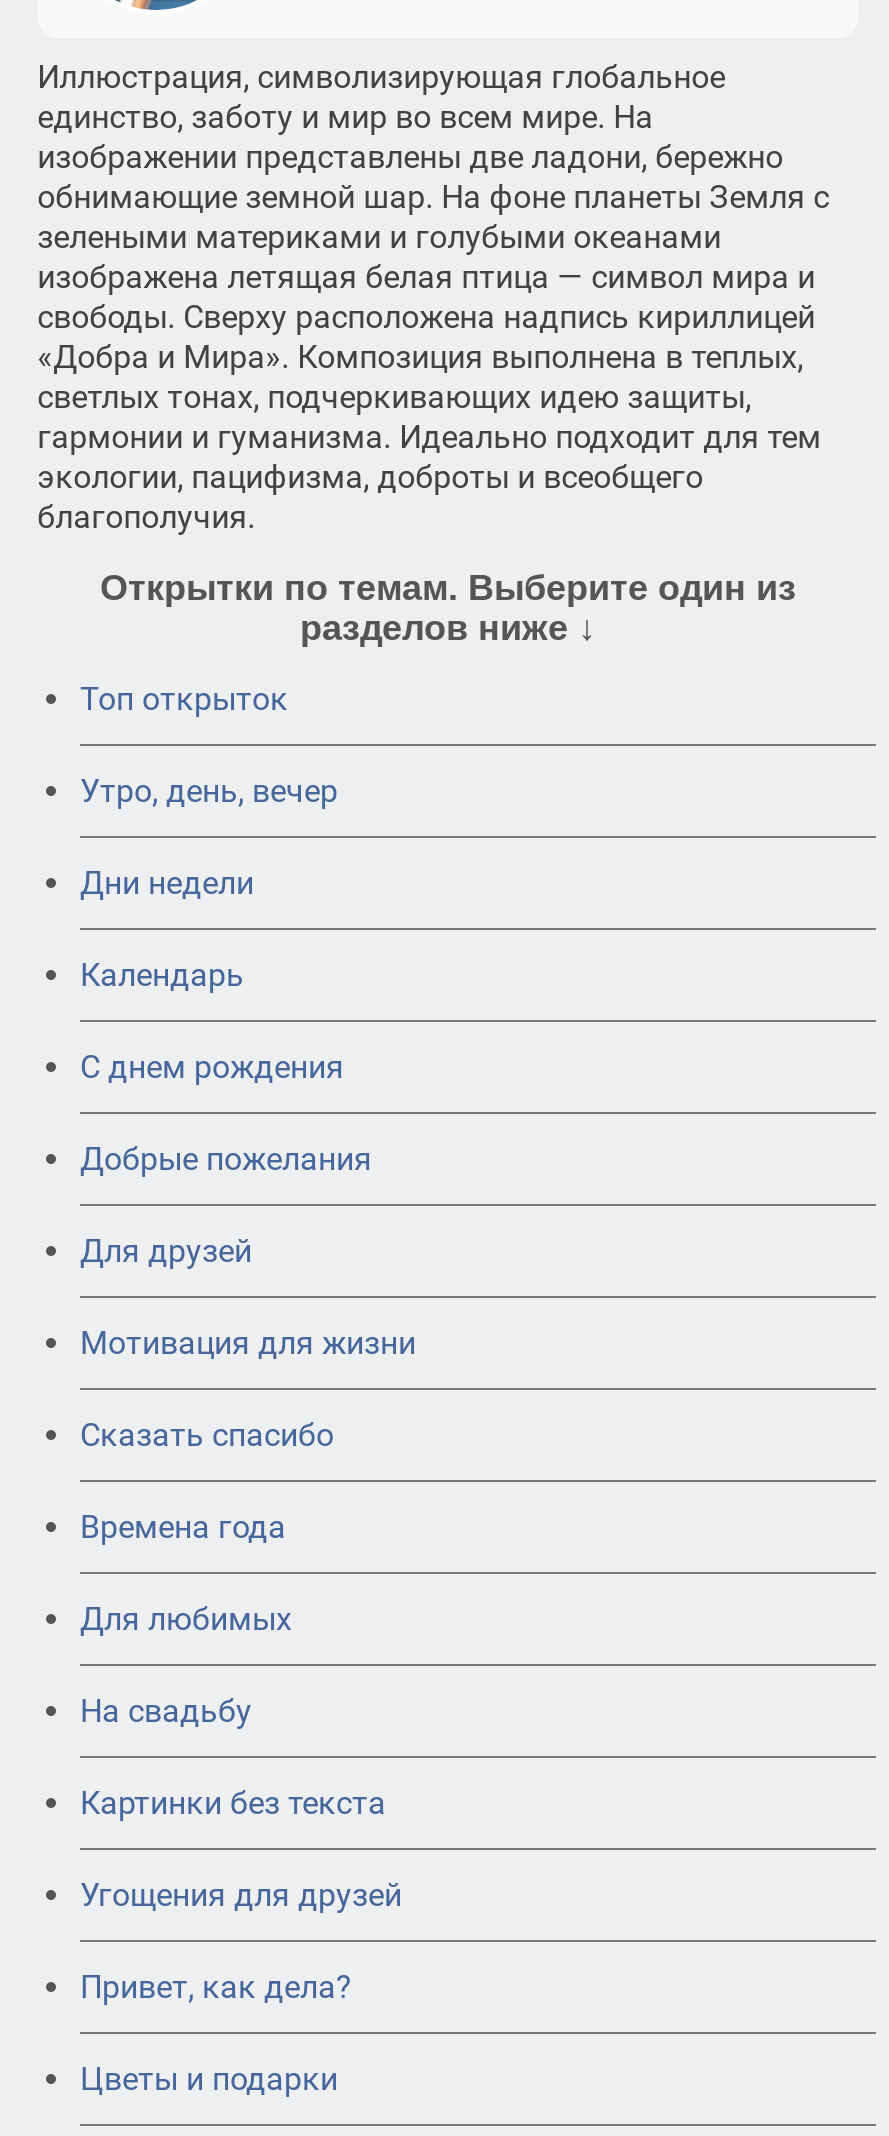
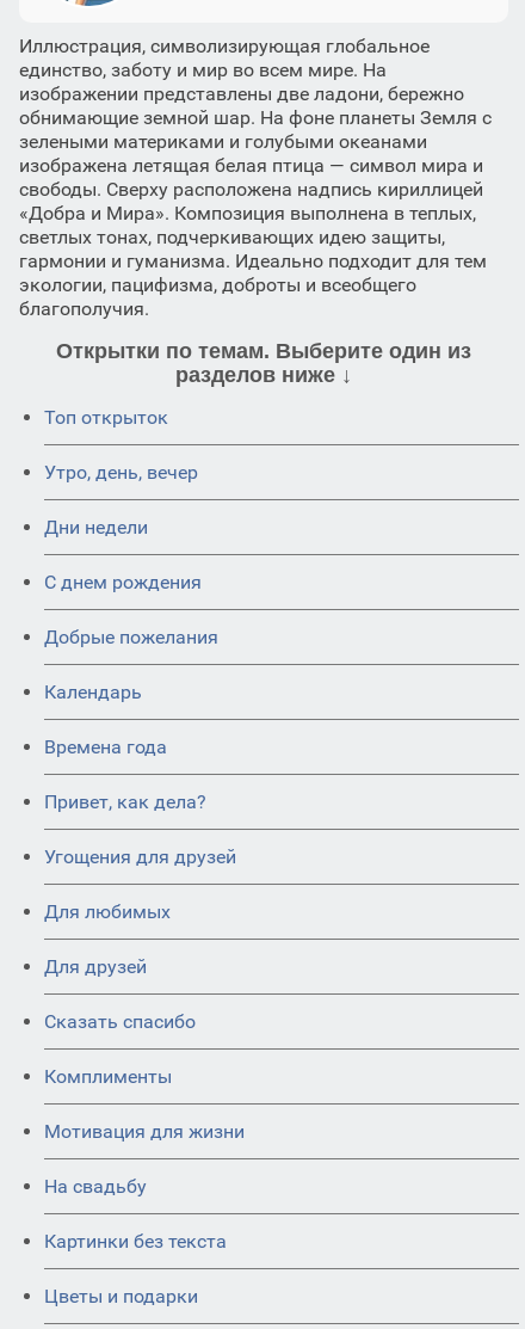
moved down: Календарь

moved up: C днем рождения | Добрые пожелания

moved down: Для друзей | Сказать спасибо

moved down: Мотивация для жизни

moved up: Времена года

moved up: Для любимых

+ Комплименты

moved down: На свадьбу | Картинки без текста

moved up: Привет, как дела? | Угощения для друзей
